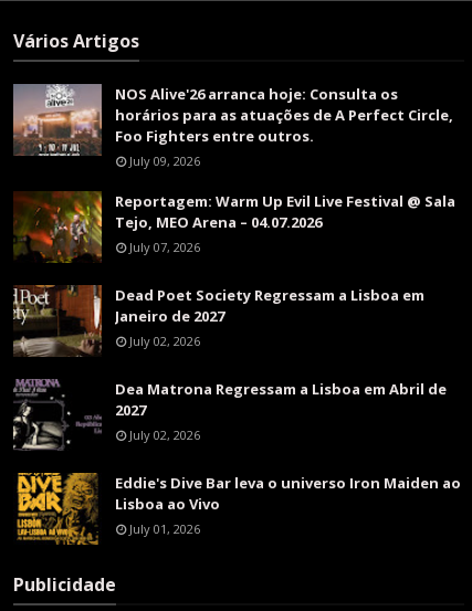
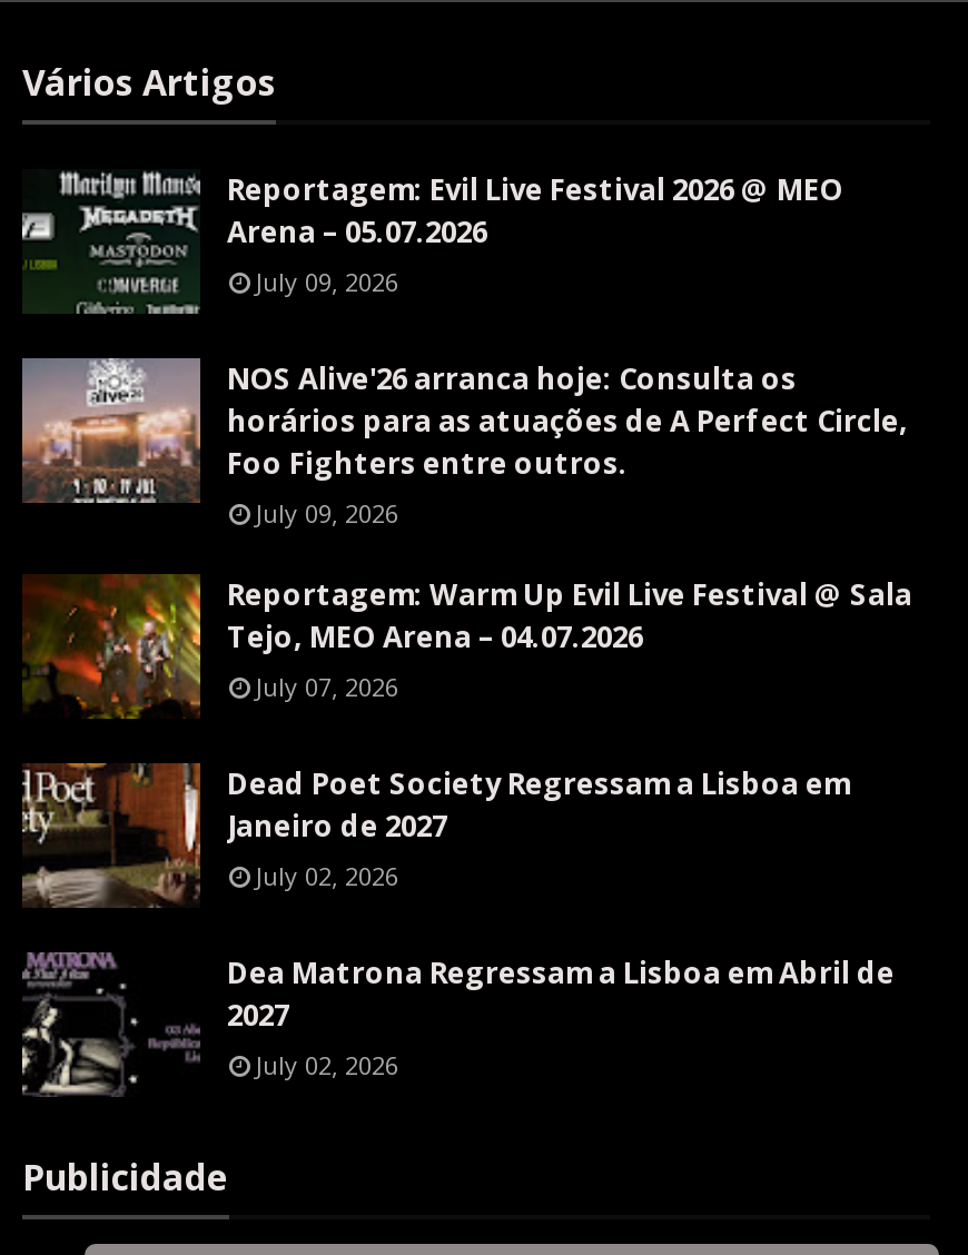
+ [image]
+ Reportagem: Evil Live Festival 2026 @ MEO
+ Arena – 05.07.2026
+ July 09, 2026

moved down: [image] | NOS Alive'26 arranca hoje: Consulta os | horários para as atuações de A Perfect Circle, | ... | 2027 | July 02, 2026

- [image]
- Eddie's Dive Bar leva o universo Iron Maiden ao
- Lisboa ao Vivo
- July 01, 2026
